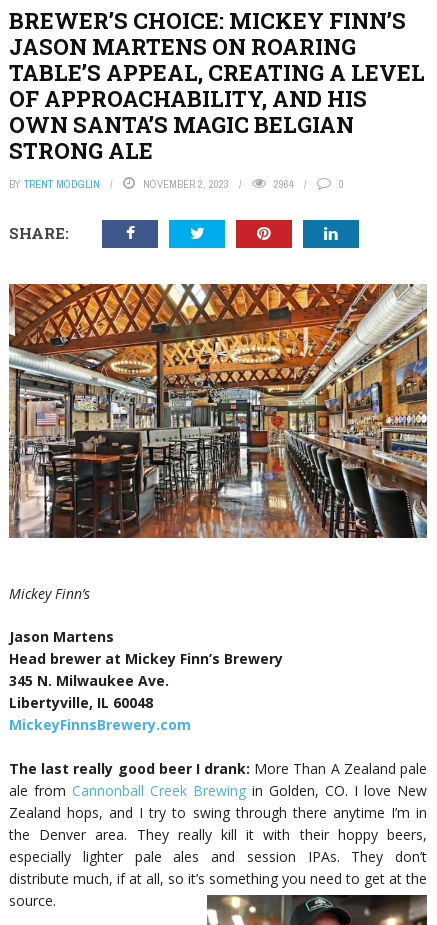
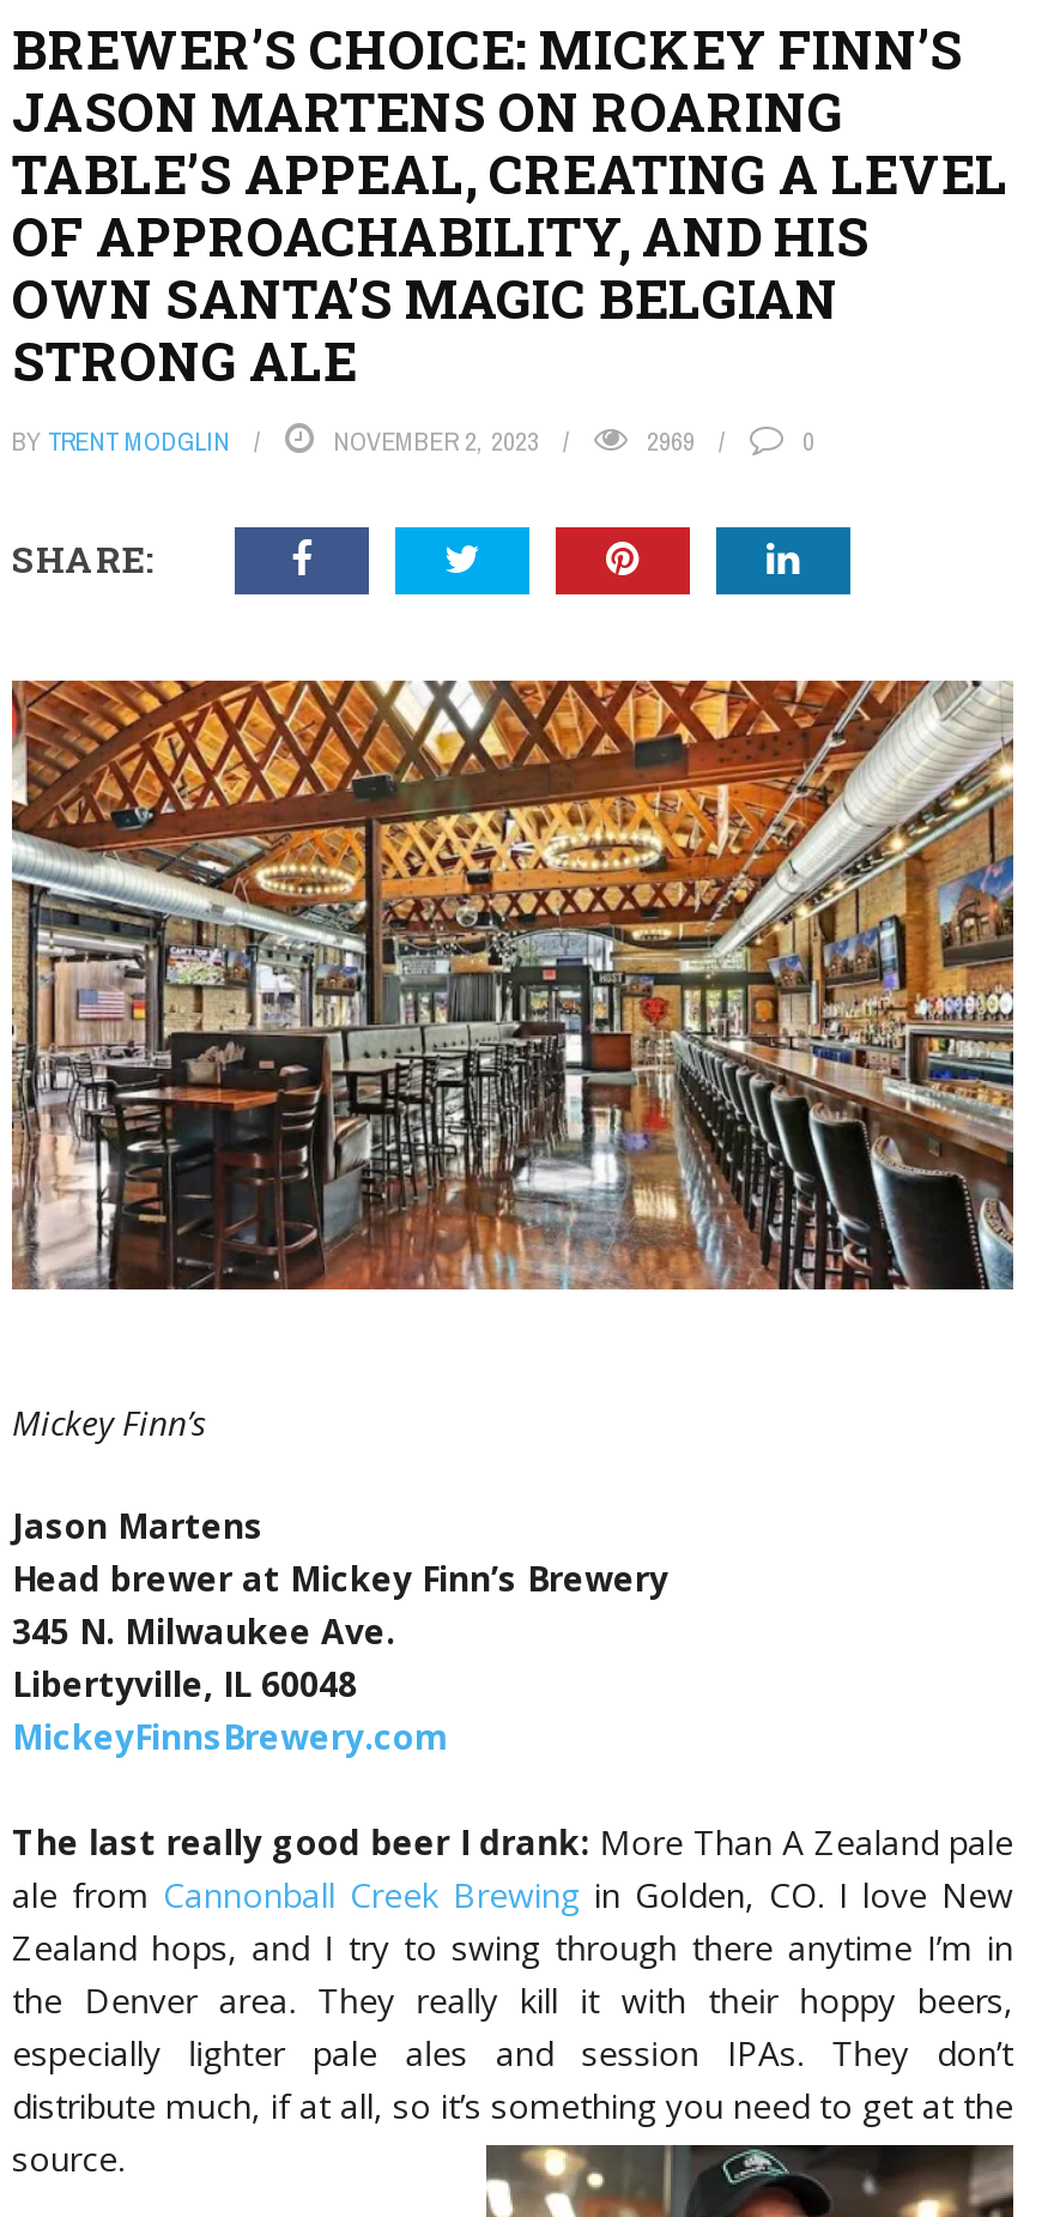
- 2964
+ 2969
